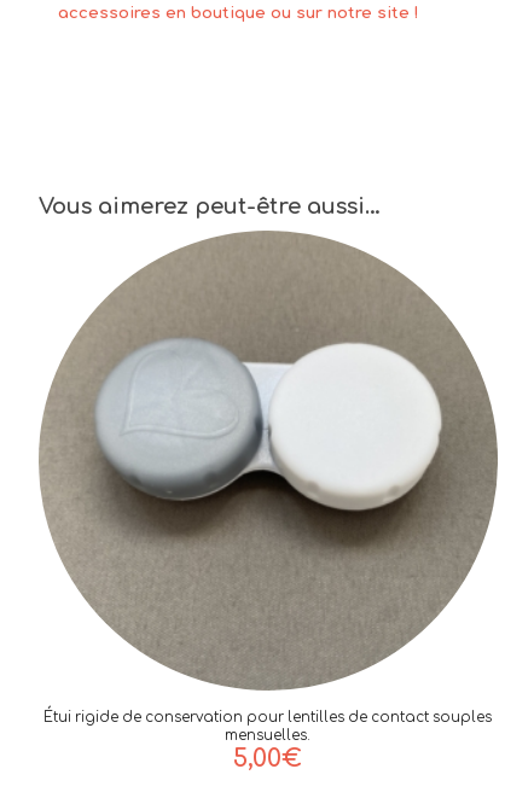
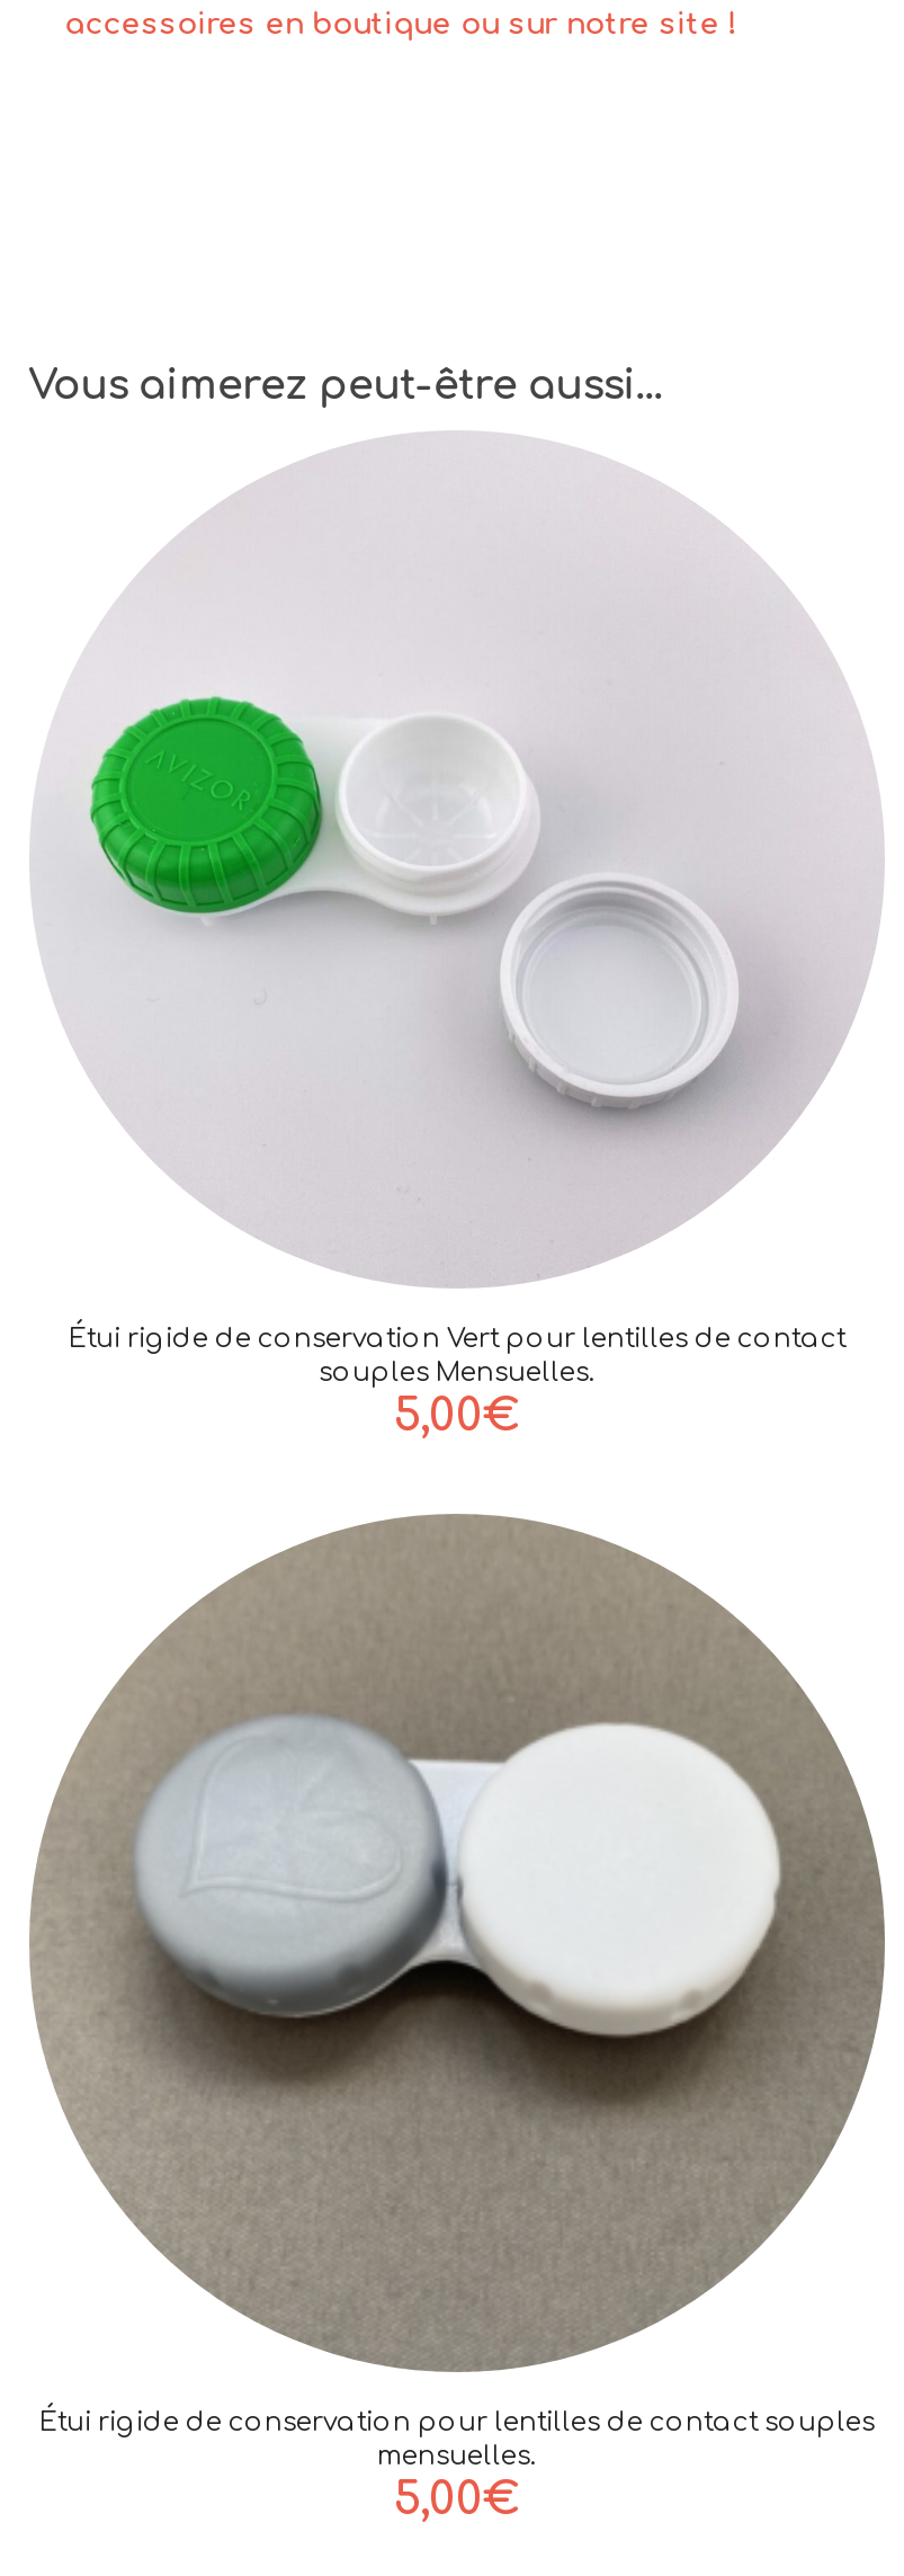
+ [image]
+ Étui rigide de conservation Vert pour lentilles de contact
+ souples Mensuelles.
+ 5,00€
